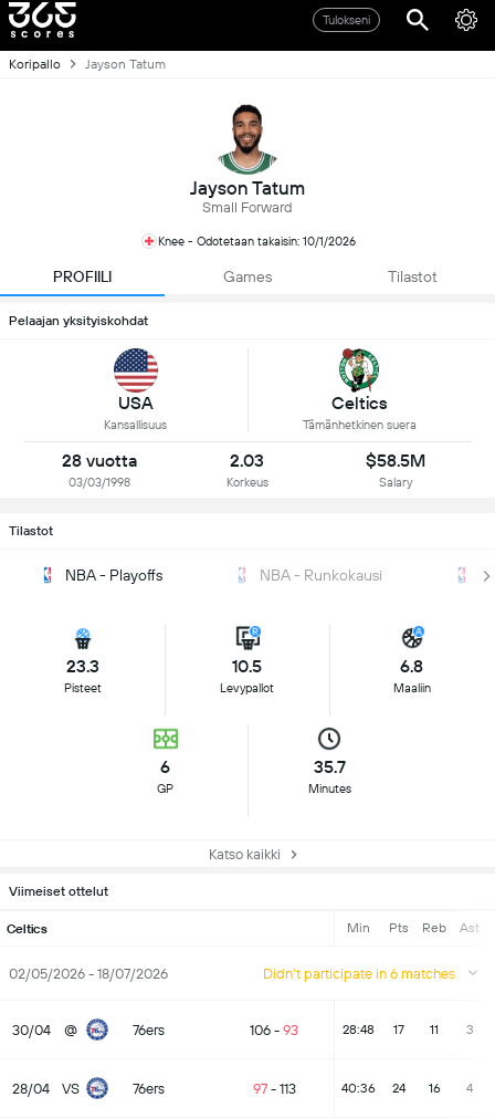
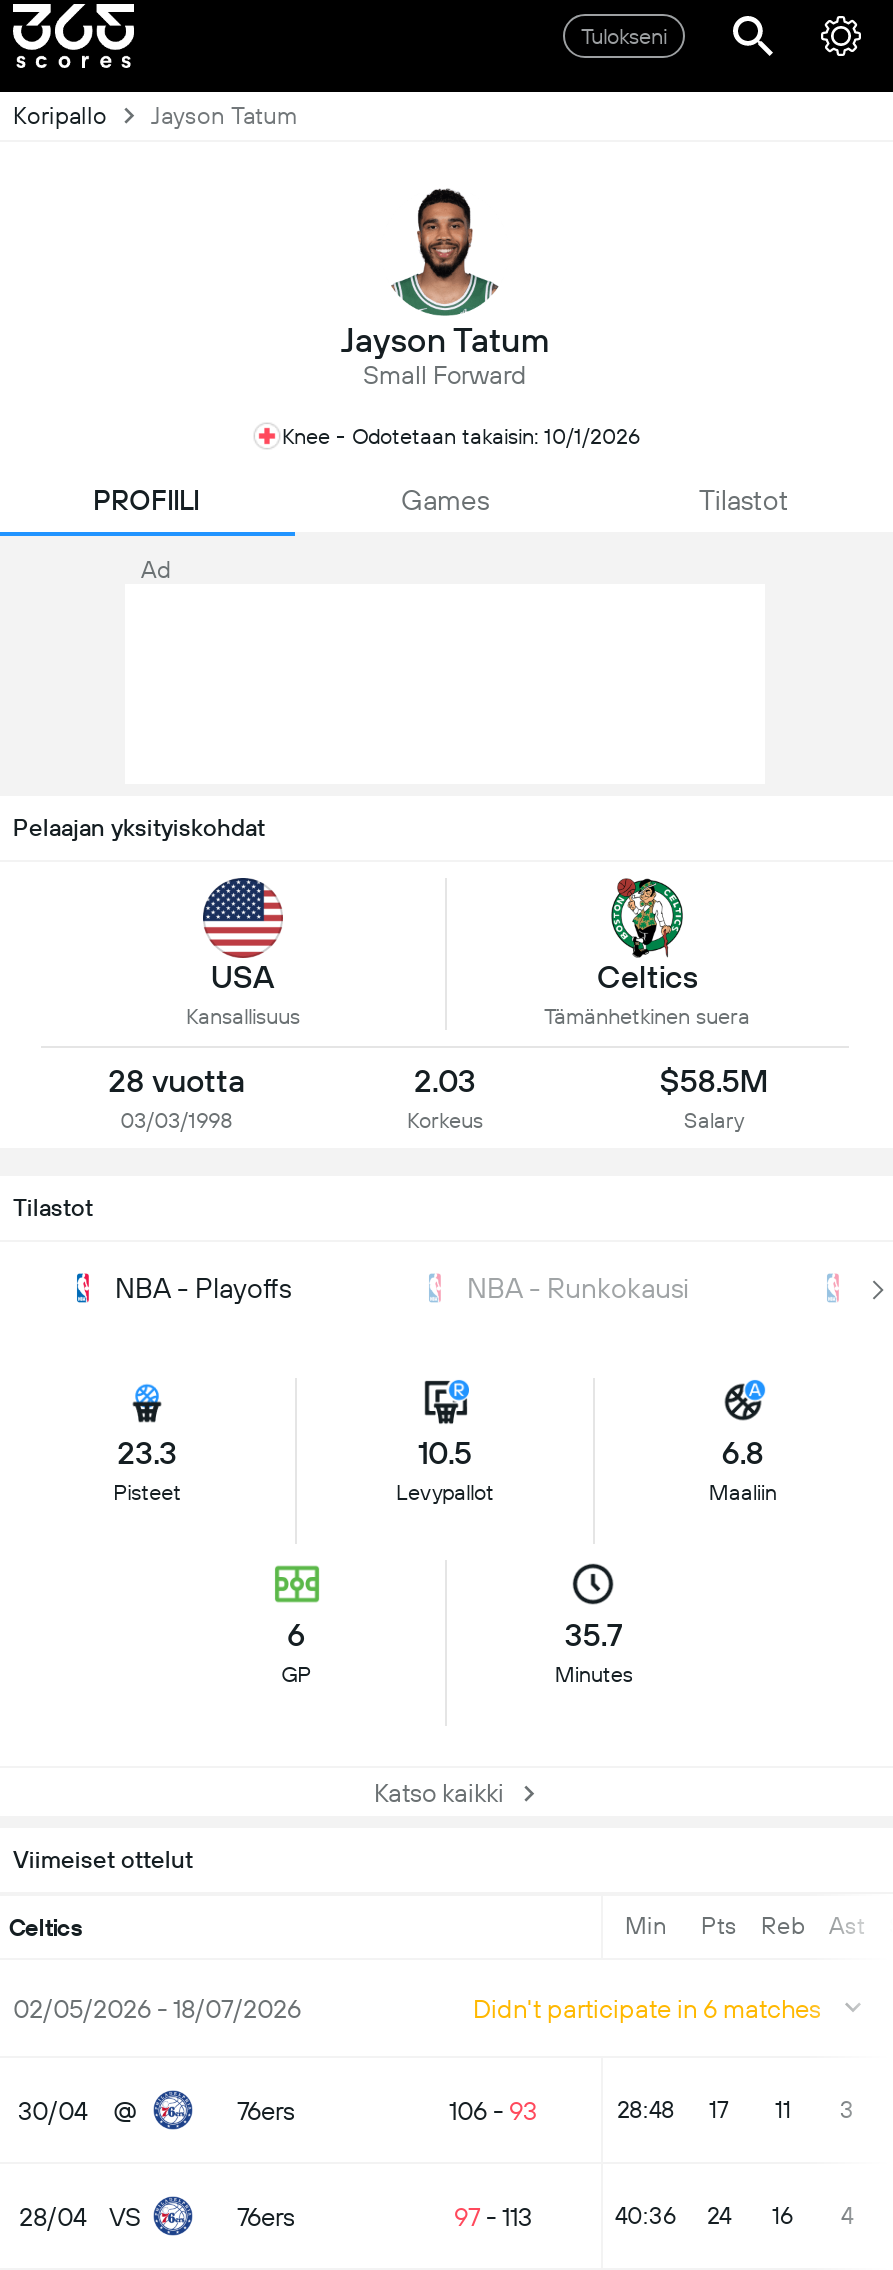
+ Ad
